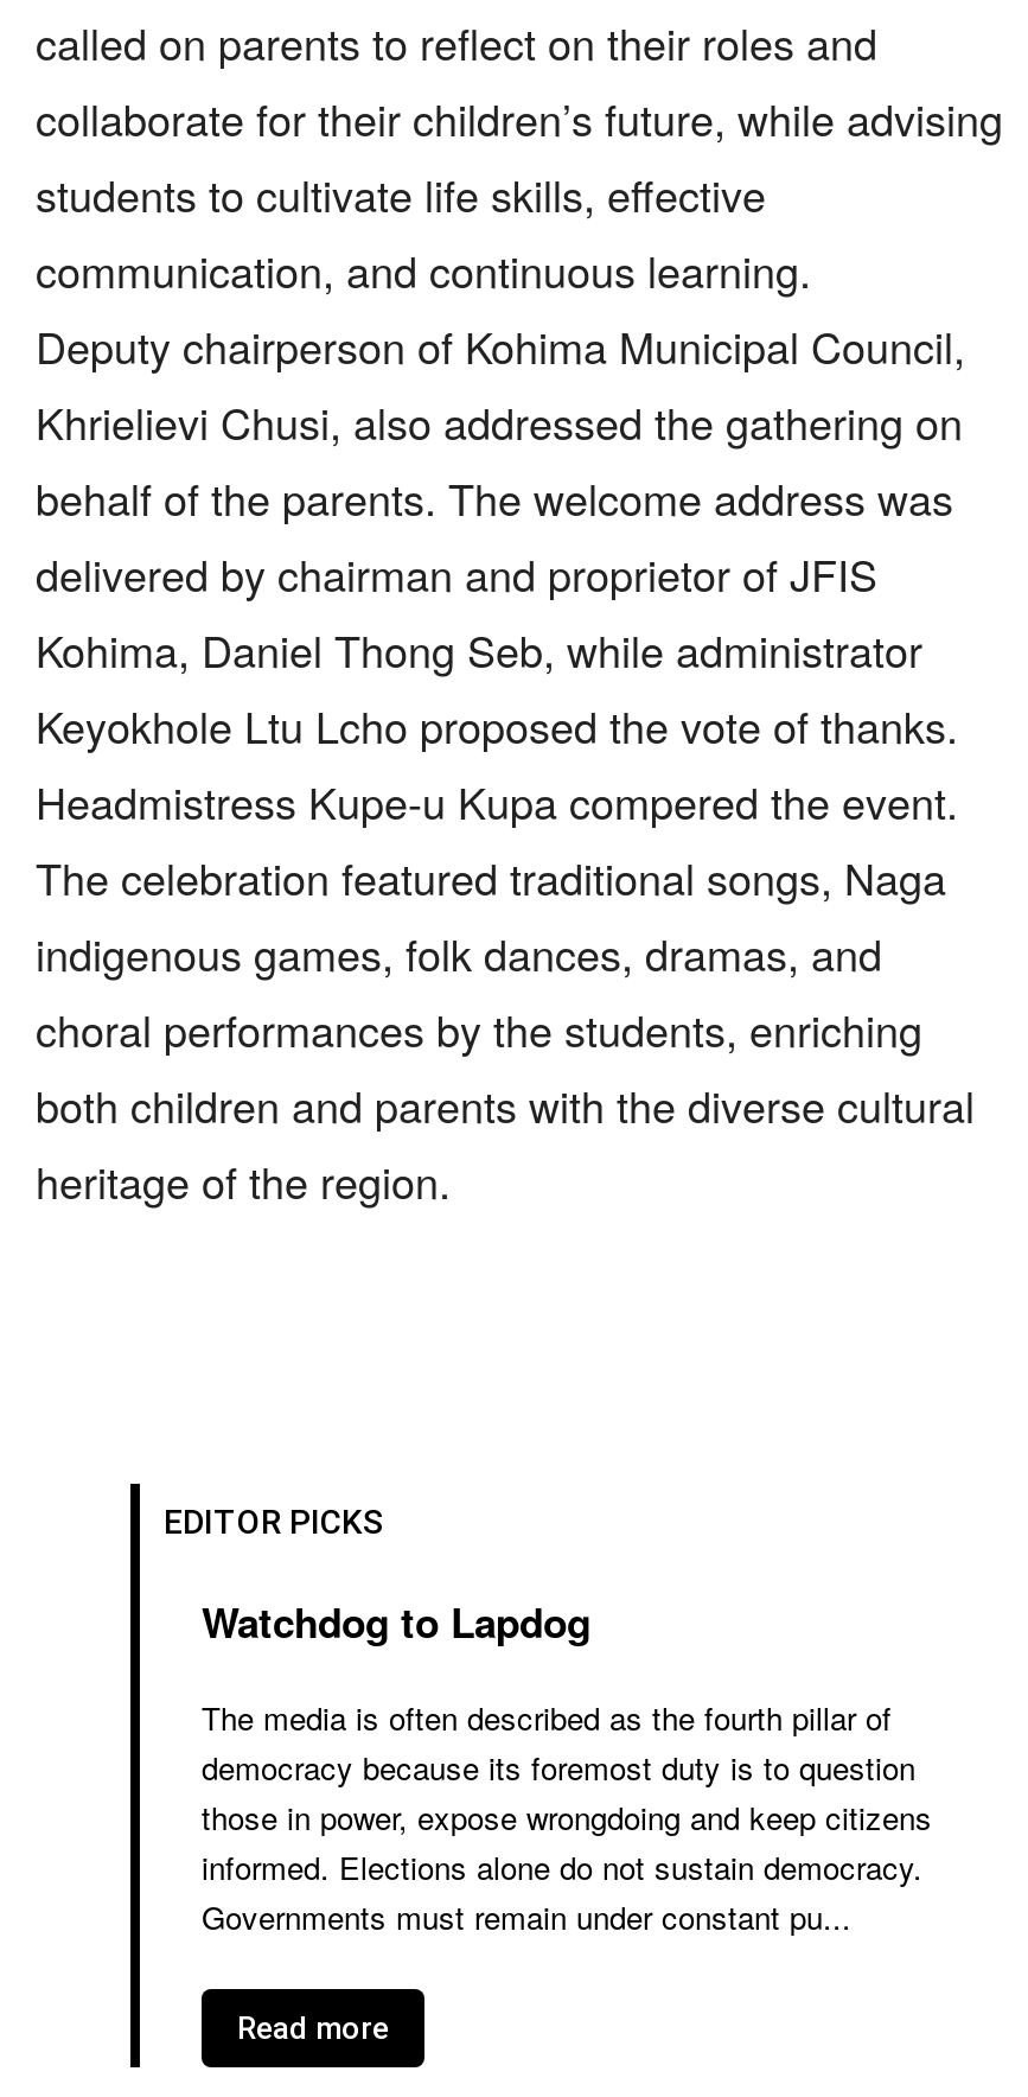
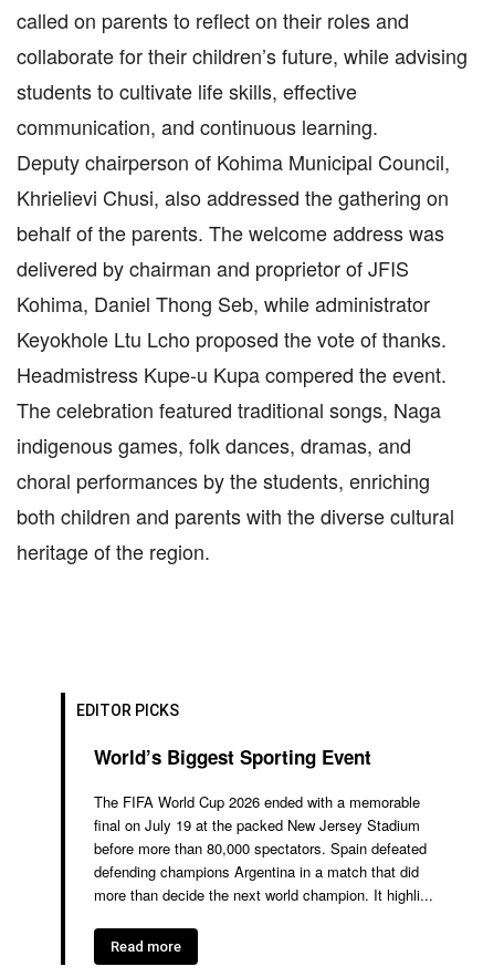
- Watchdog to Lapdog
+ World’s Biggest Sporting Event

- The media is often described as the fourth pillar of
- democracy because its foremost duty is to question
- those in power, expose wrongdoing and keep citizens
- informed. Elections alone do not sustain democracy.
- Governments must remain under constant pu...
+ The FIFA World Cup 2026 ended with a memorable
+ final on July 19 at the packed New Jersey Stadium
+ before more than 80,000 spectators. Spain defeated
+ defending champions Argentina in a match that did
+ more than decide the next world champion. It highli...
